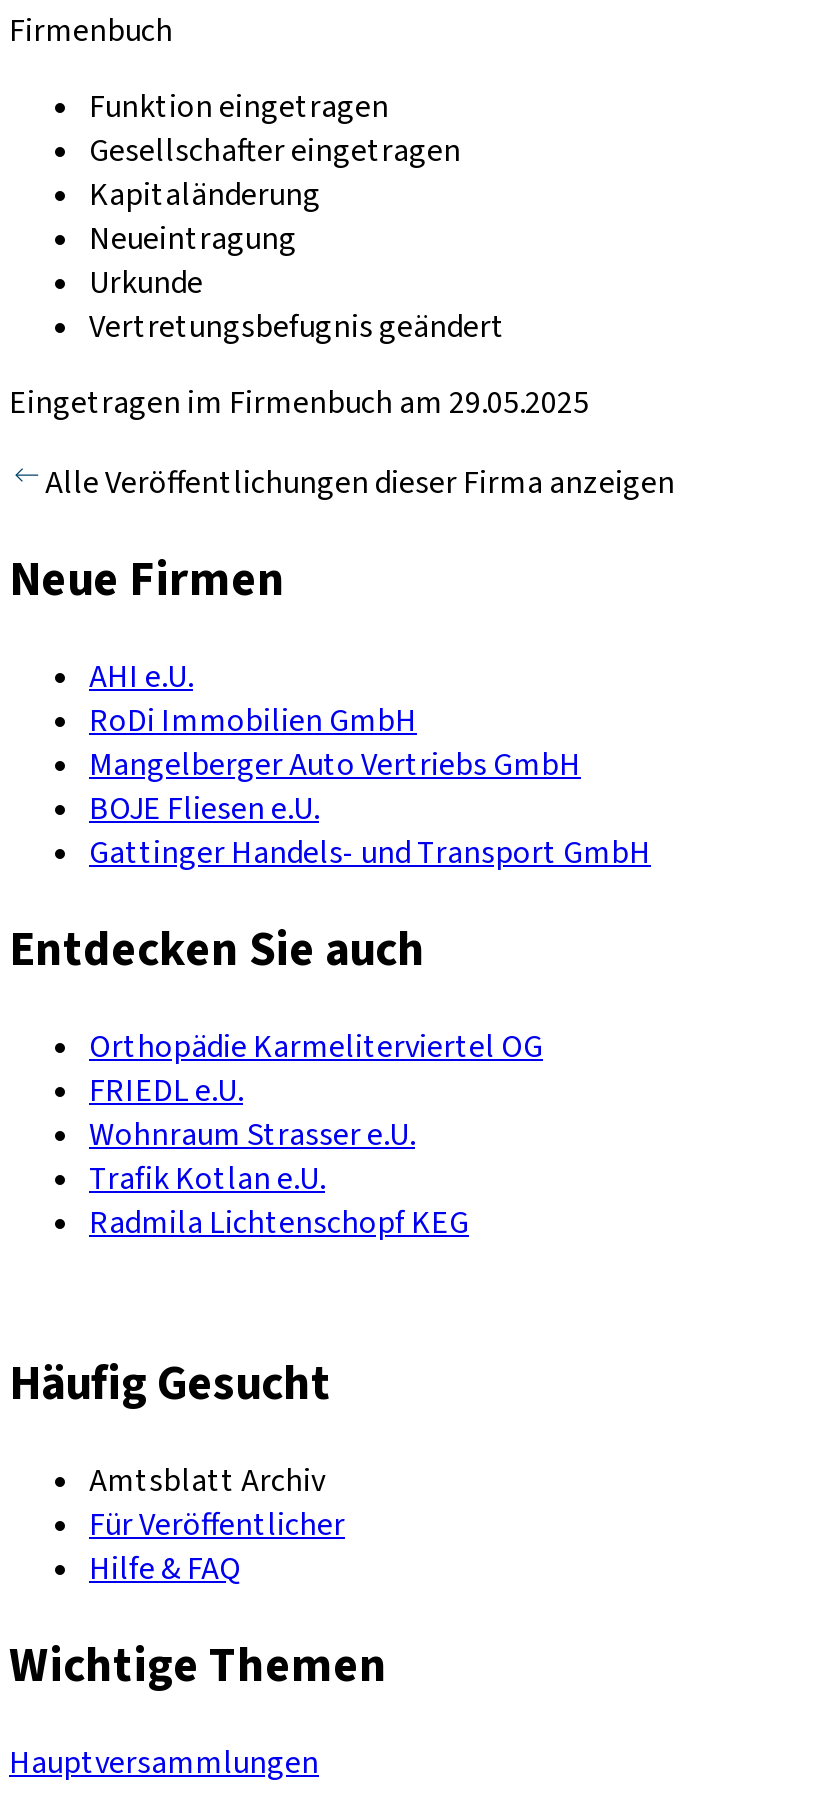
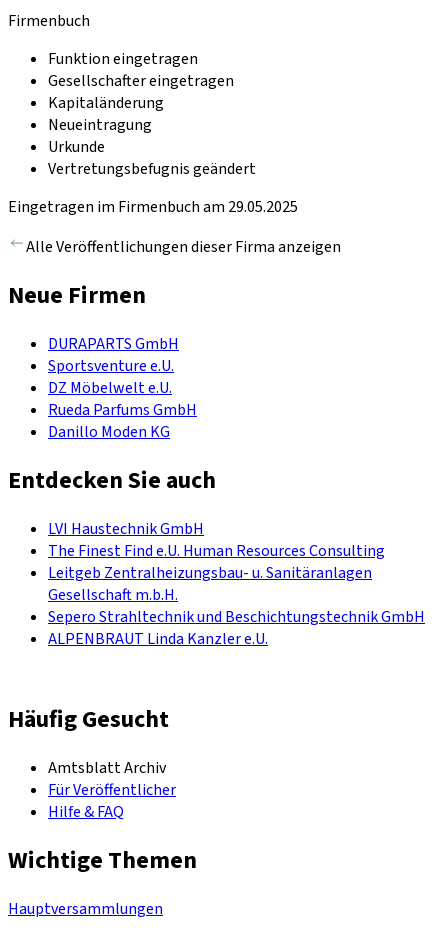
- AHI e.U.
- RoDi Immobilien GmbH
- Mangelberger Auto Vertriebs GmbH
- BOJE Fliesen e.U.
- Gattinger Handels- und Transport GmbH
+ DURAPARTS GmbH
+ Sportsventure e.U.
+ DZ Möbelwelt e.U.
+ Rueda Parfums GmbH
+ Danillo Moden KG

- Orthopädie Karmeliterviertel OG
- FRIEDL e.U.
- Wohnraum Strasser e.U.
- Trafik Kotlan e.U.
- Radmila Lichtenschopf KEG
+ LVI Haustechnik GmbH
+ The Finest Find e.U. Human Resources Consulting
+ Leitgeb Zentralheizungsbau- u. Sanitäranlagen
+ Gesellschaft m.b.H.
+ Sepero Strahltechnik und Beschichtungstechnik GmbH
+ ALPENBRAUT Linda Kanzler e.U.
